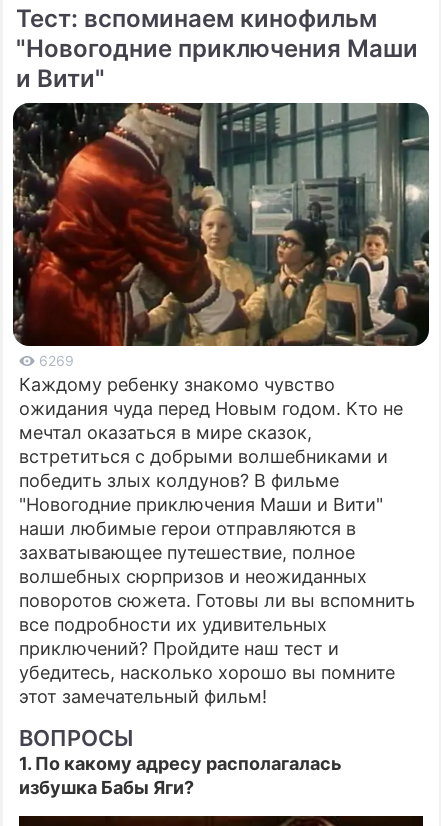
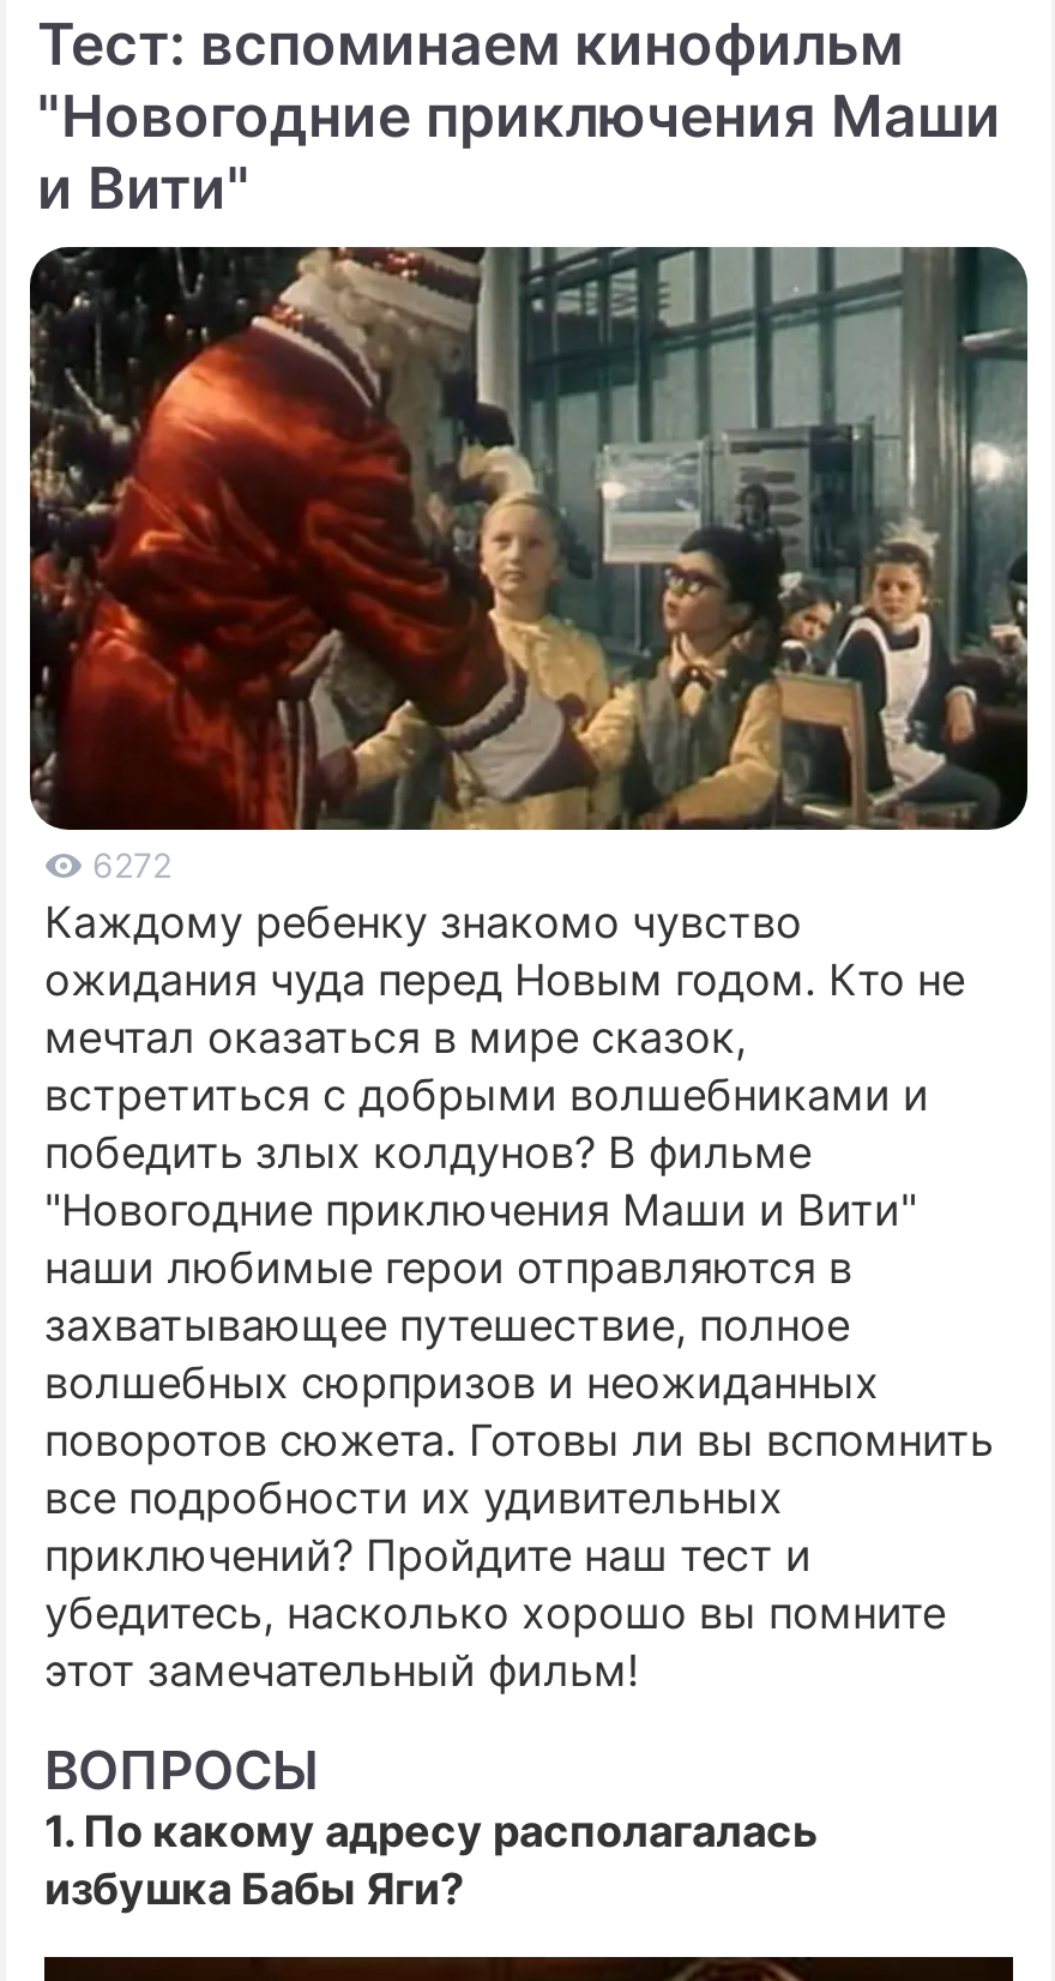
- 6269
+ 6272
